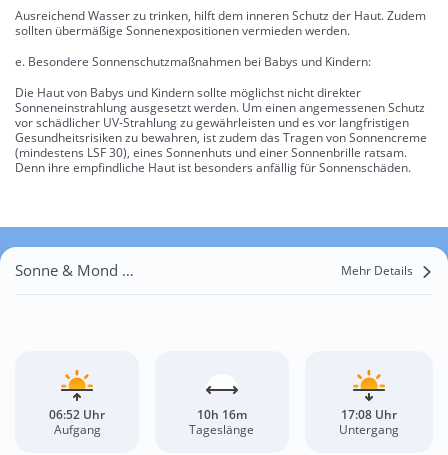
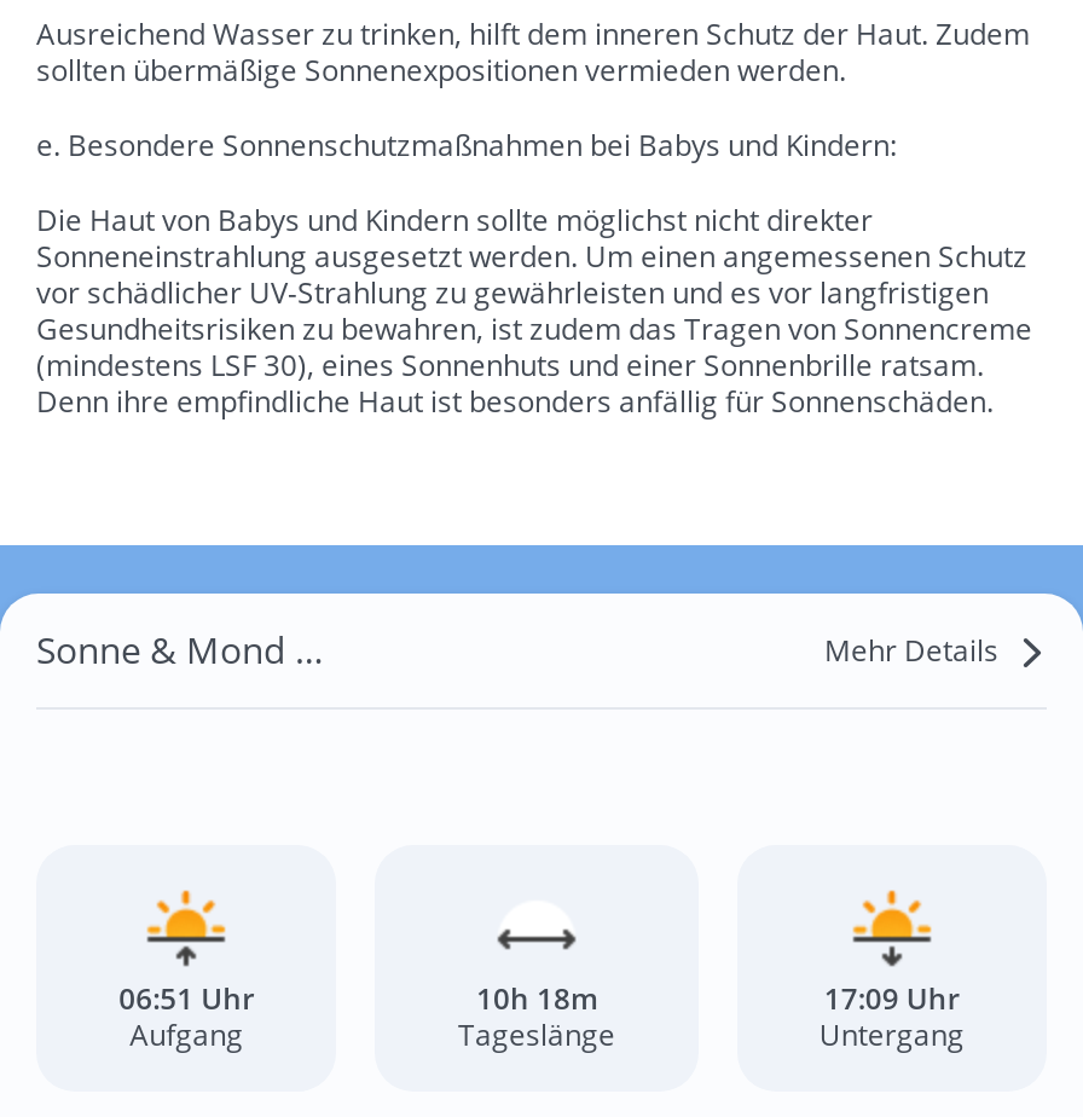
- 06:52 Uhr
+ 06:51 Uhr

- 10h 16m
+ 10h 18m

- 17:08 Uhr
+ 17:09 Uhr
